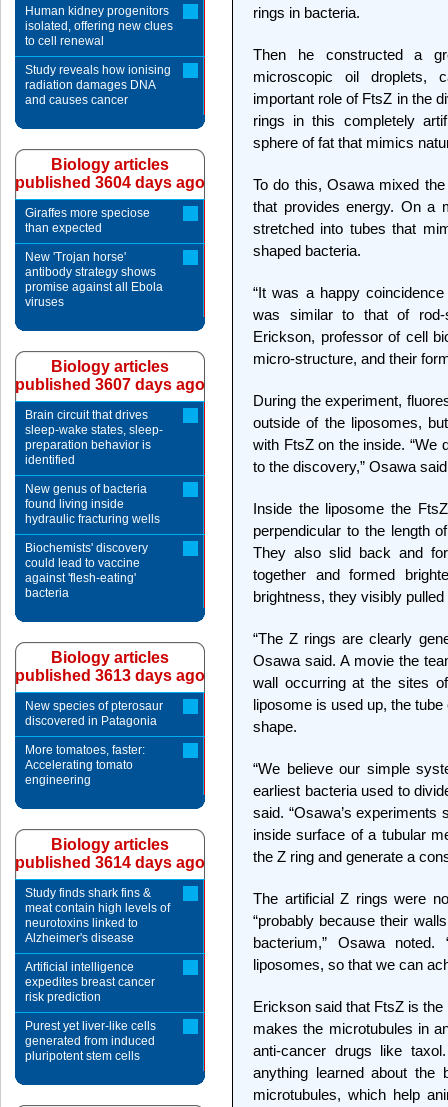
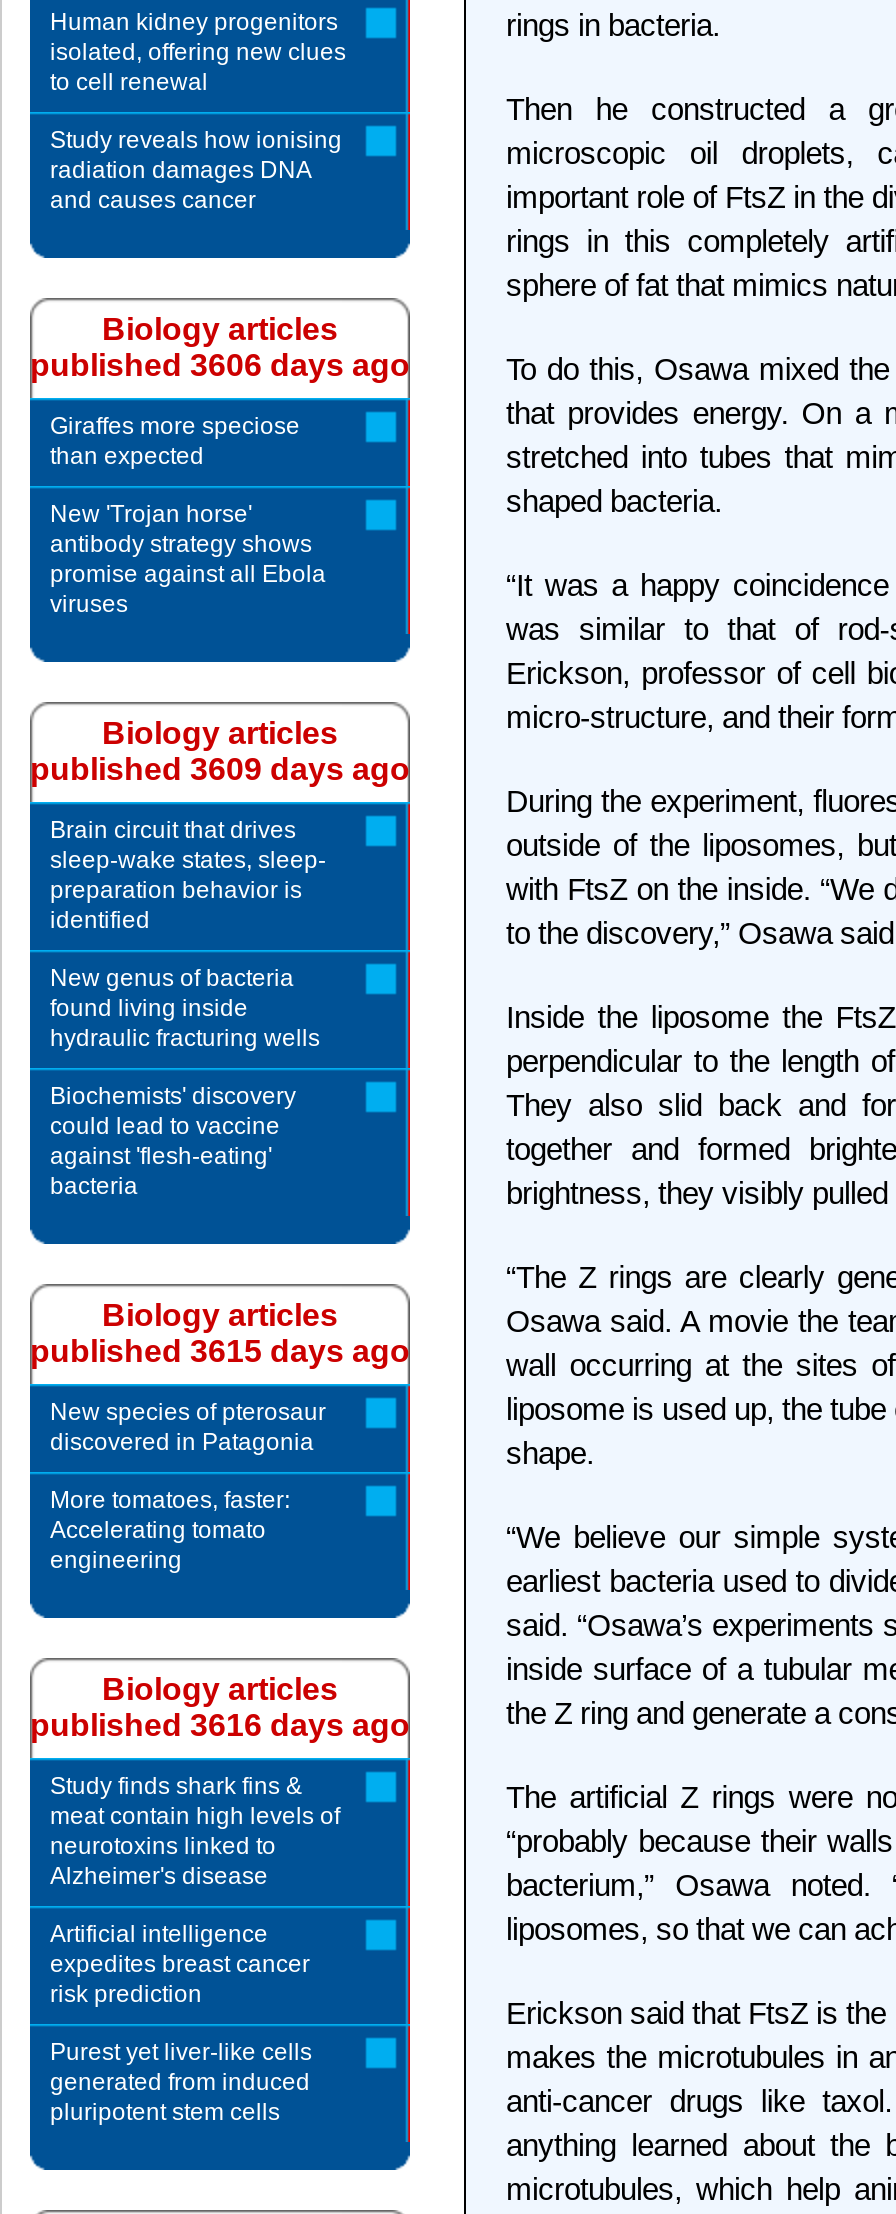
- published 3604 days ago
+ published 3606 days ago

- published 3607 days ago
+ published 3609 days ago

- published 3613 days ago
+ published 3615 days ago

- published 3614 days ago
+ published 3616 days ago
